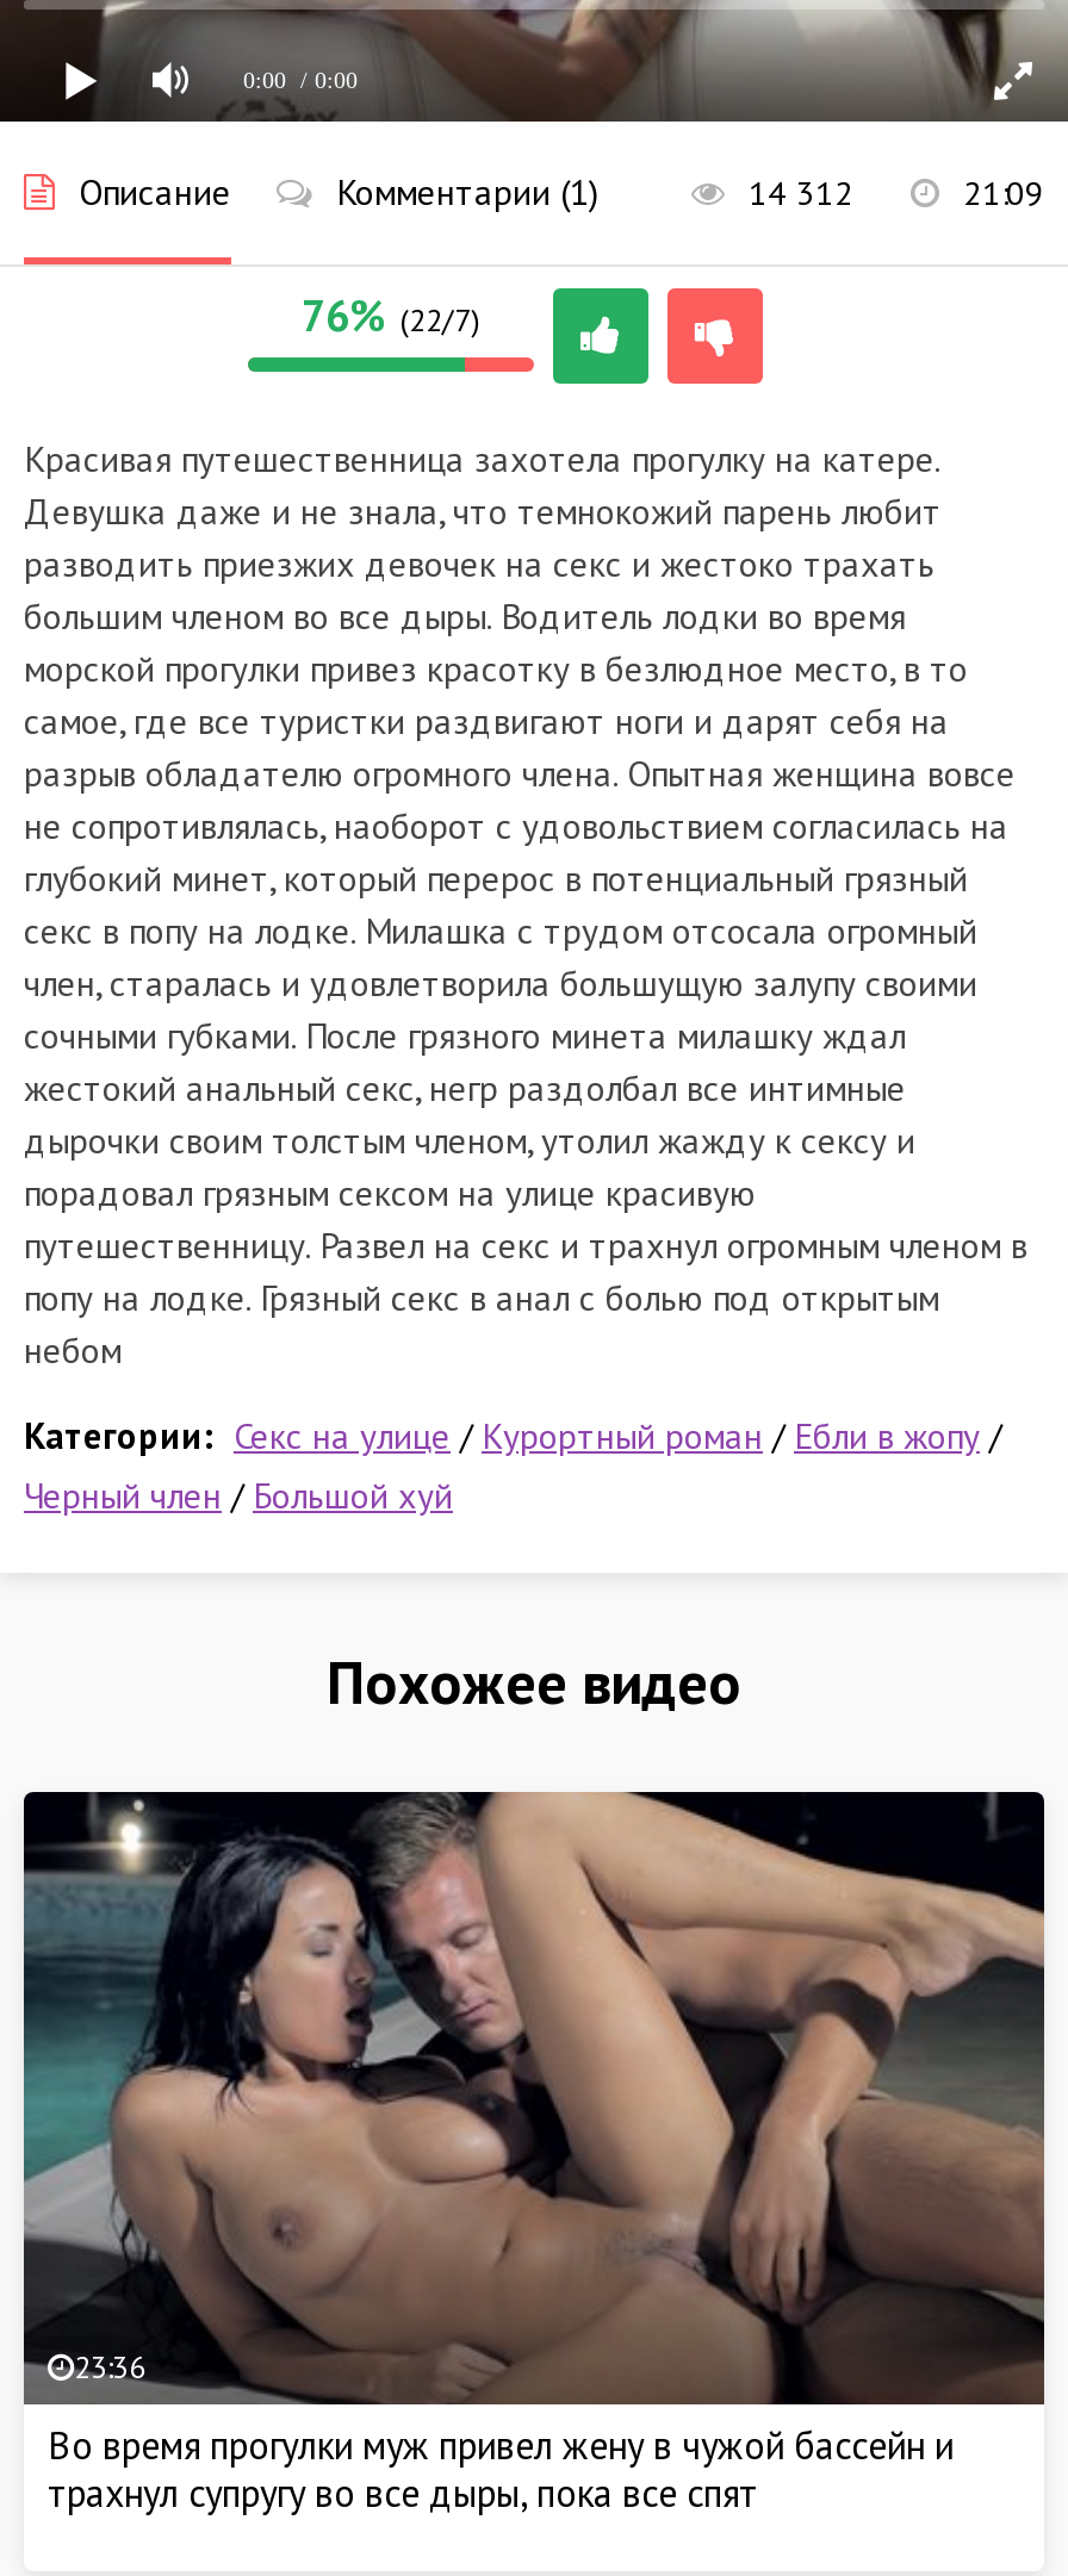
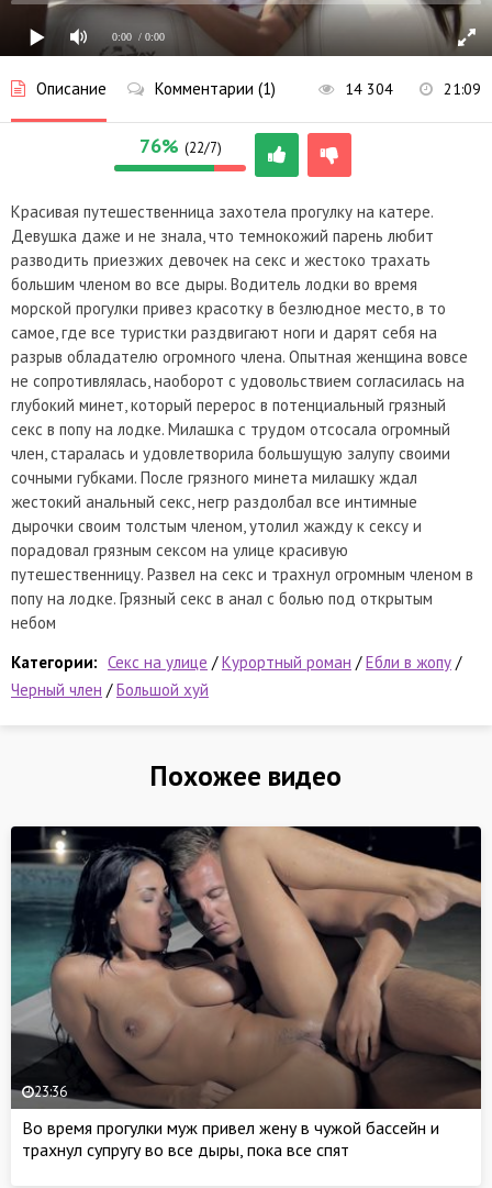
- 14 312
+ 14 304
